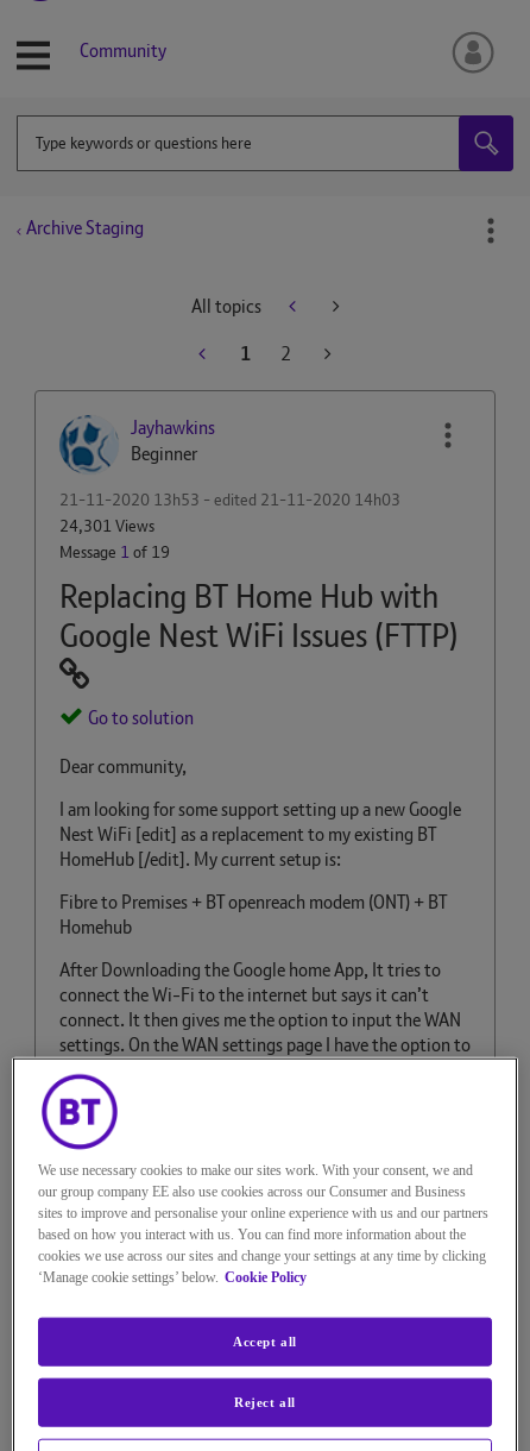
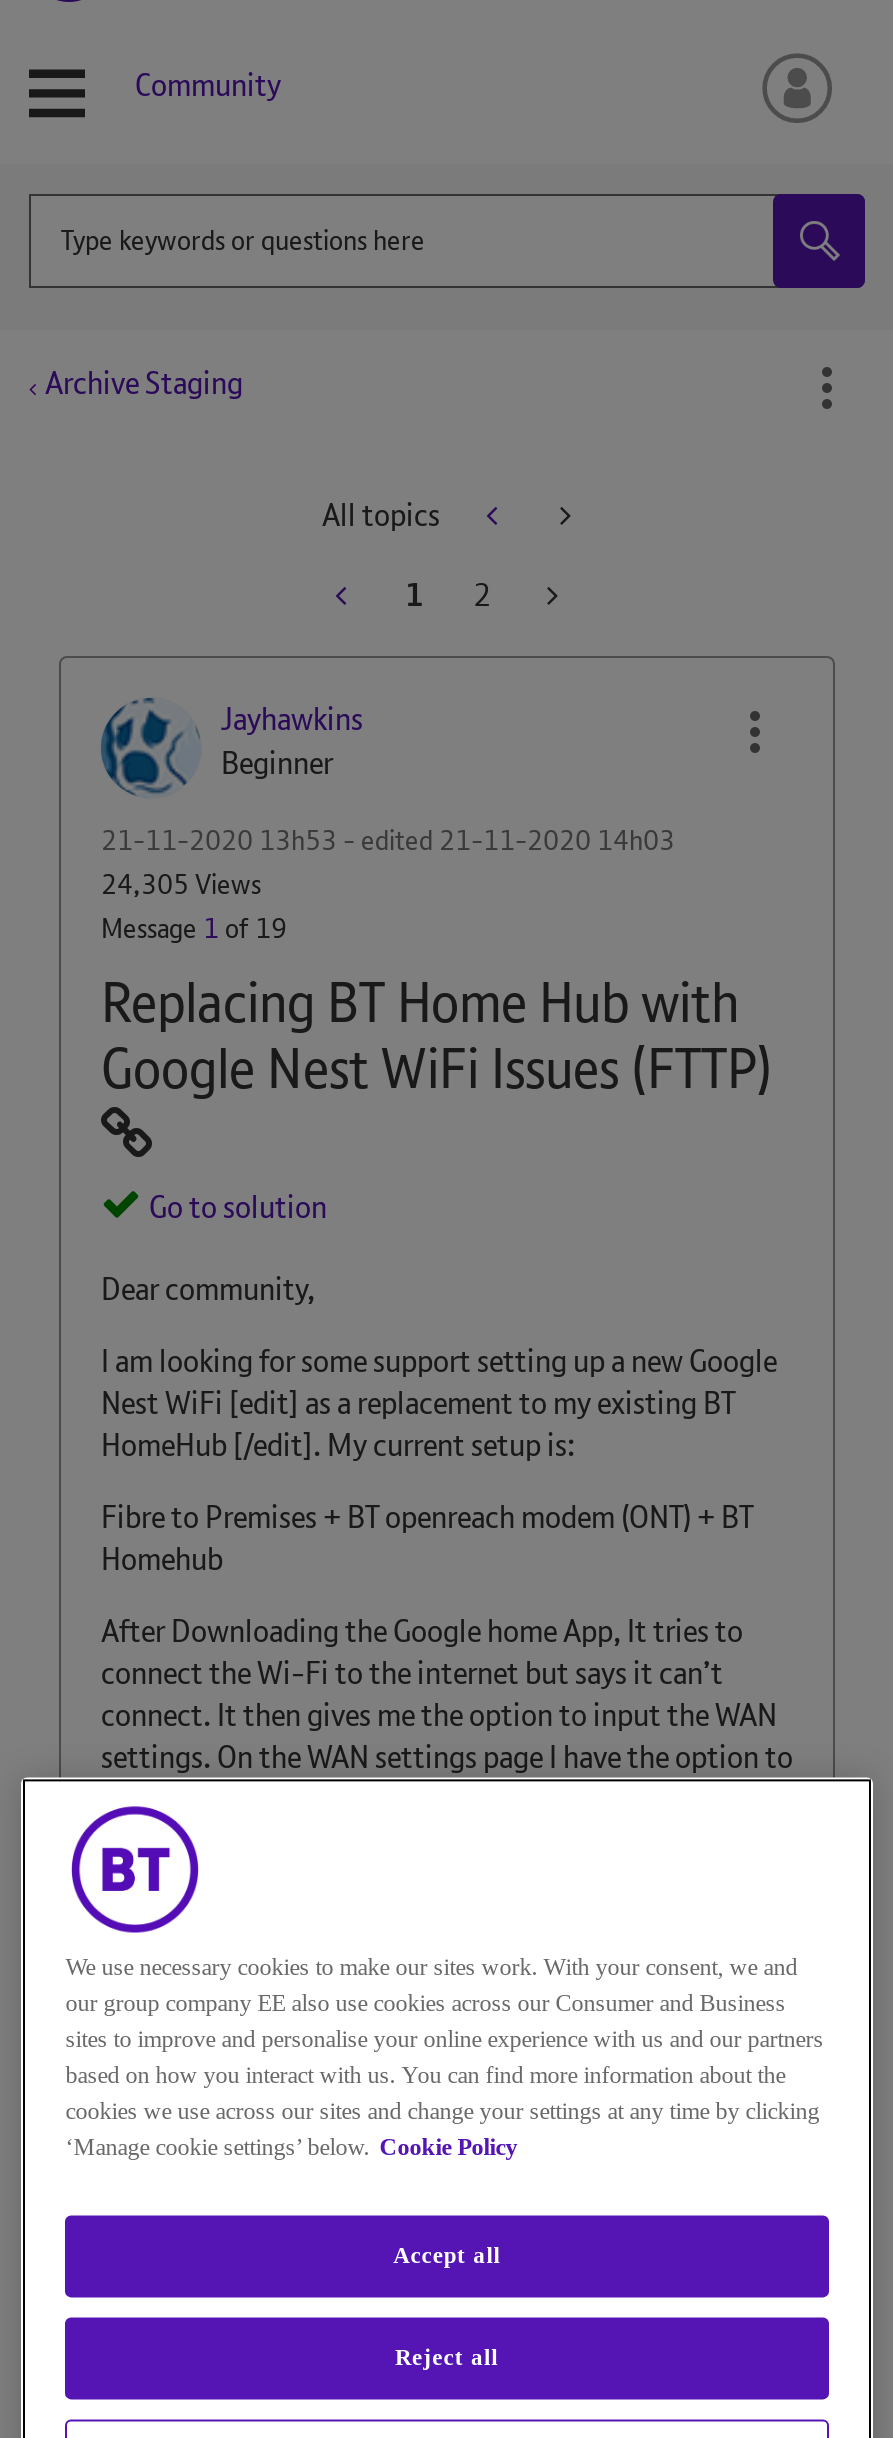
- 24,301 Views
+ 24,305 Views
